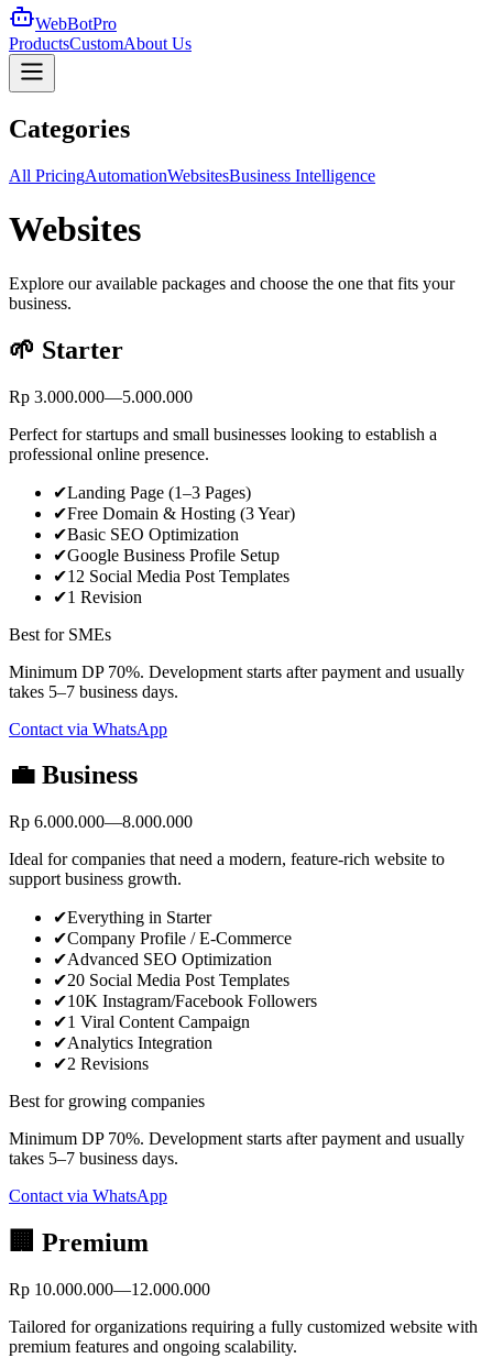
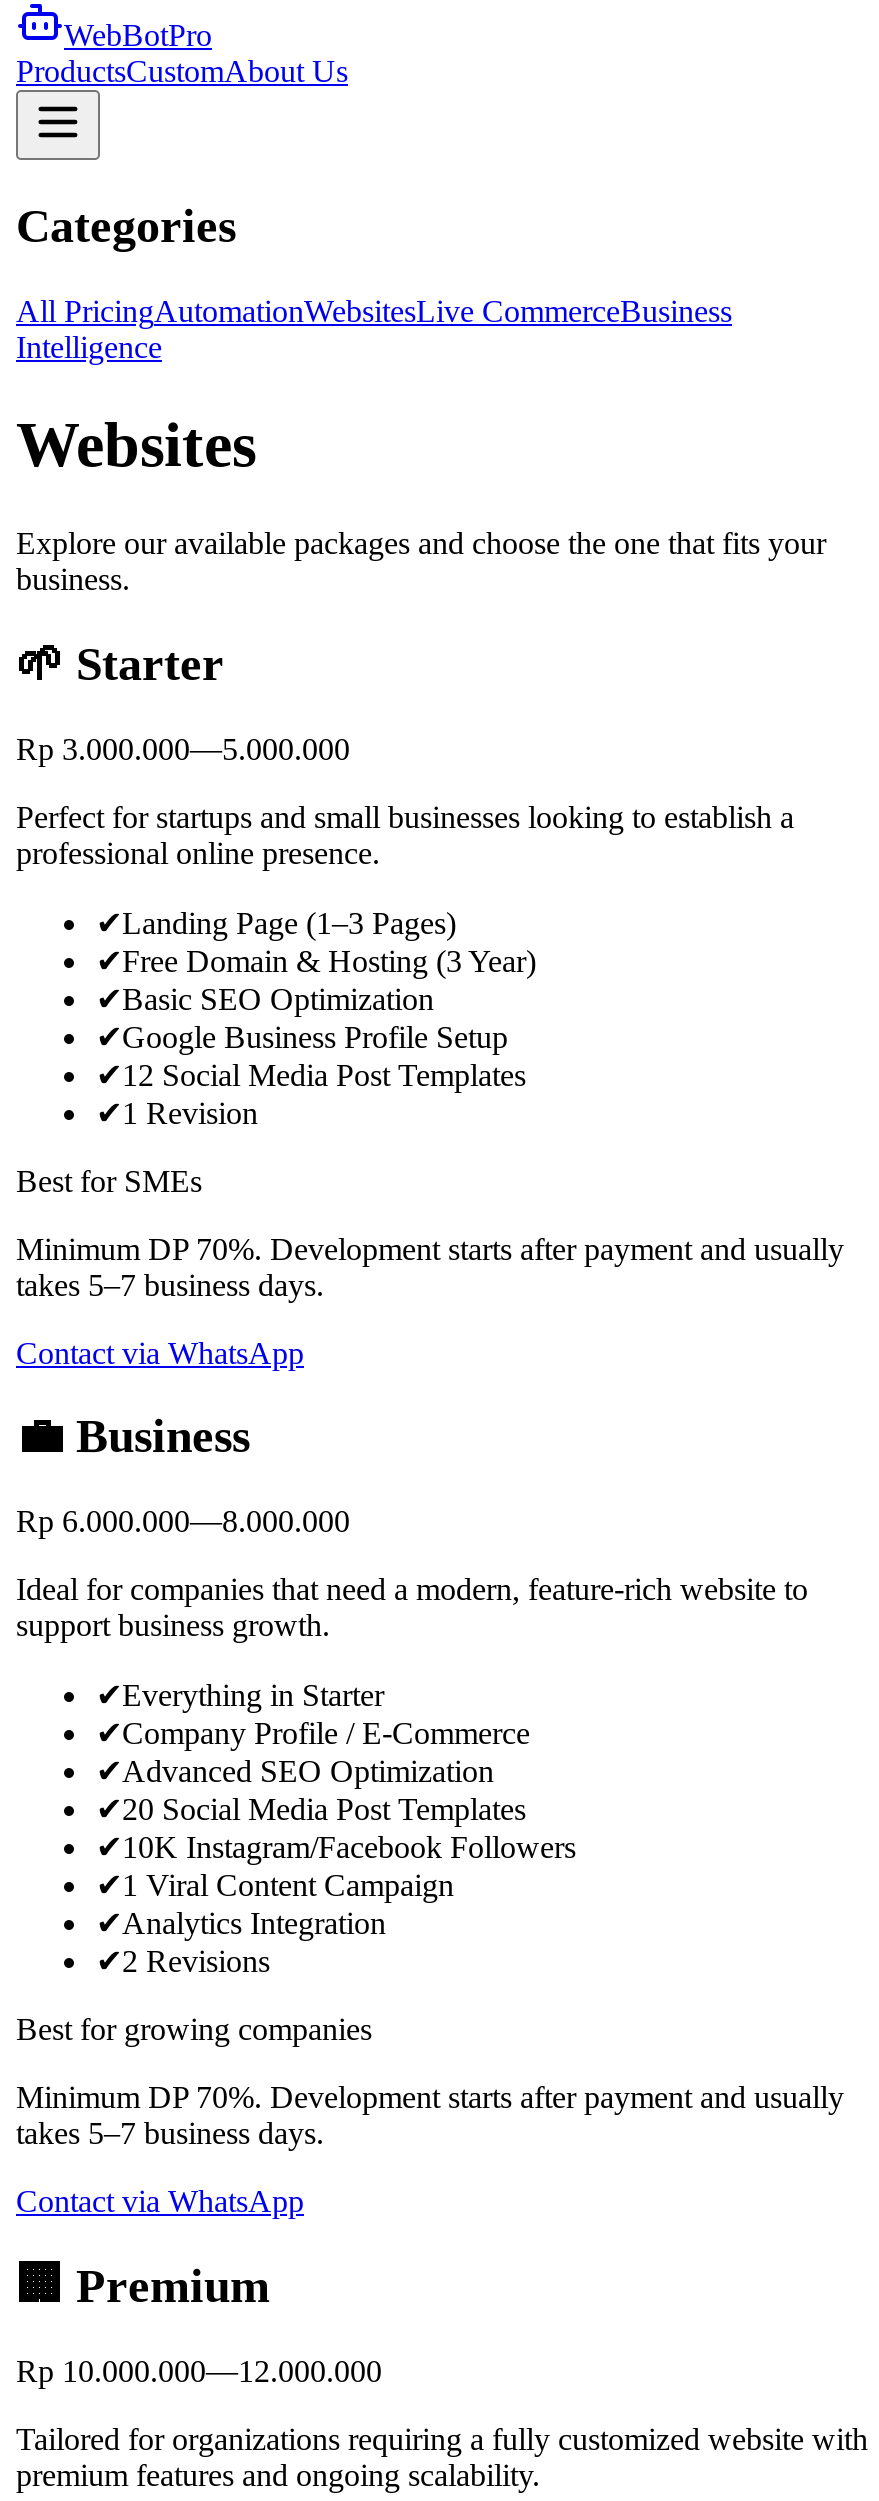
- All PricingAutomationWebsitesBusiness Intelligence
+ All PricingAutomationWebsitesLive CommerceBusiness
+ Intelligence
